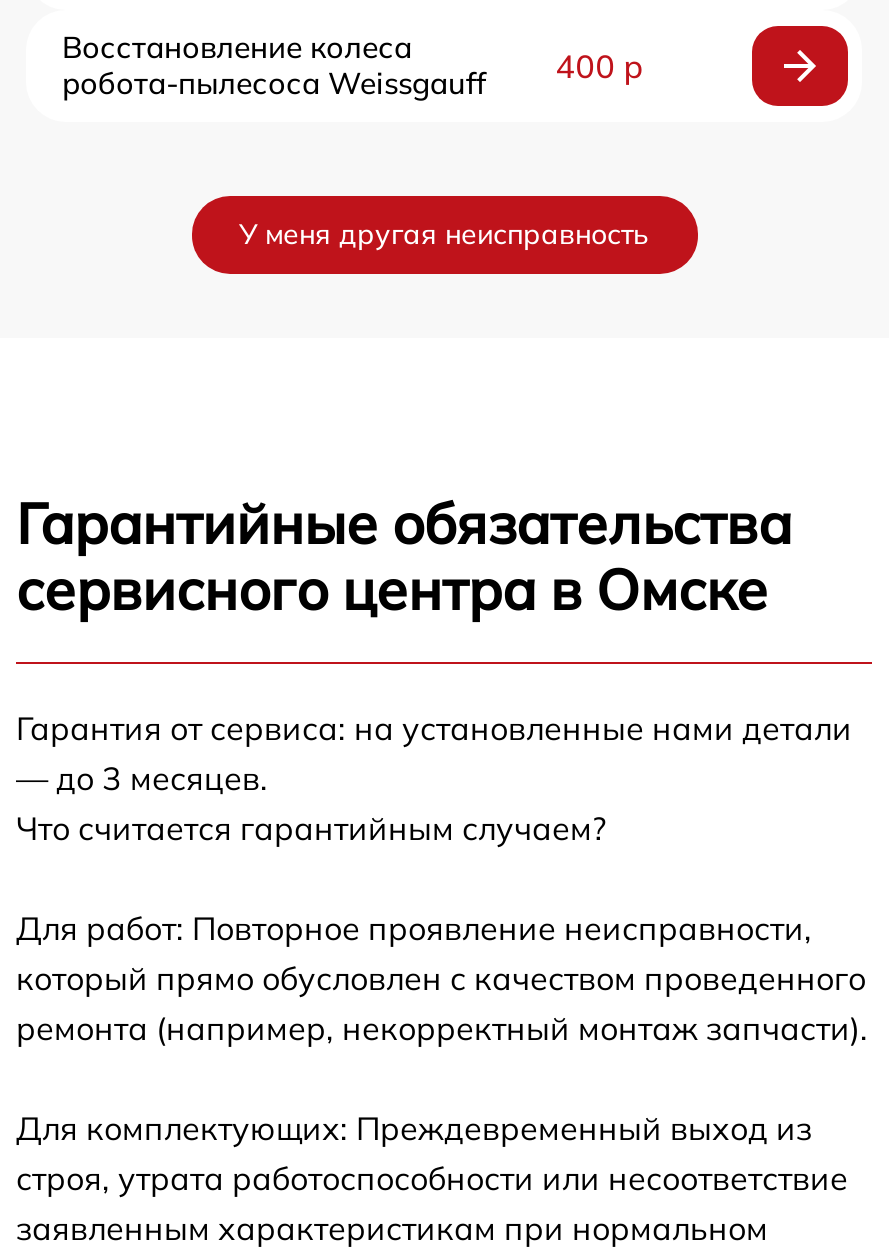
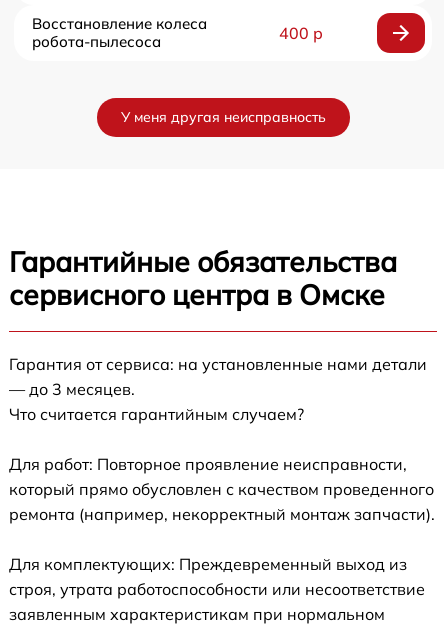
- робота-пылесоса Weissgauff
+ робота-пылесоса
